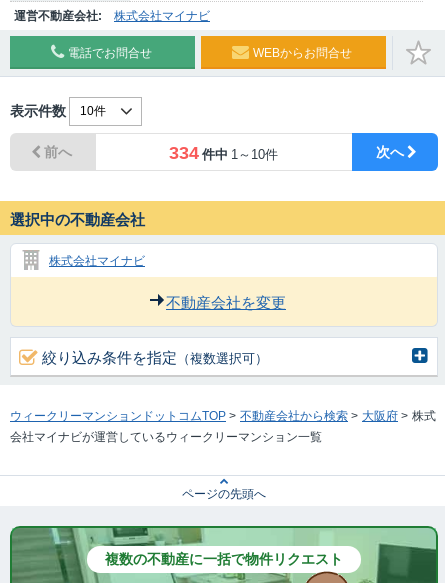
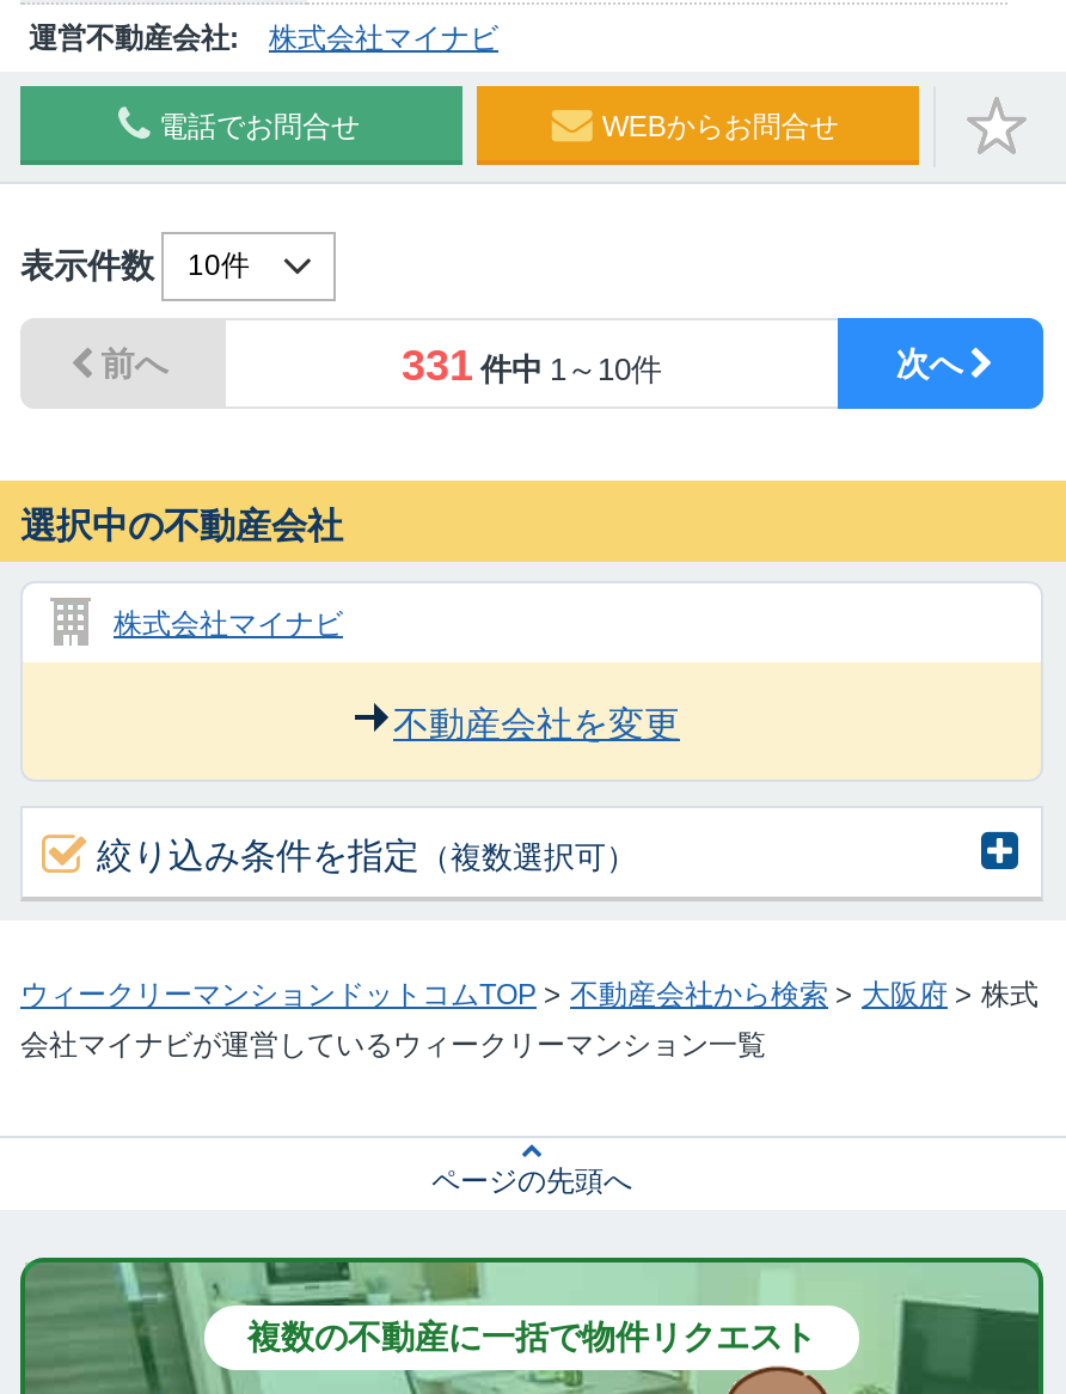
- 334 件中 1～10件
+ 331 件中 1～10件
